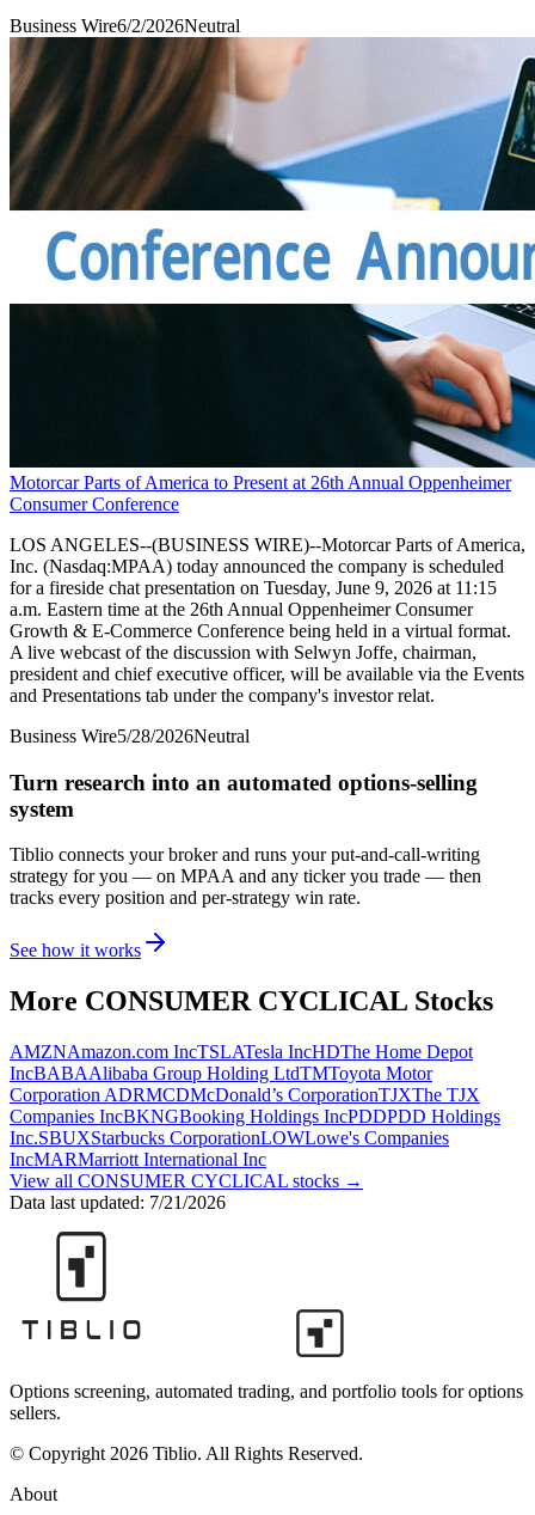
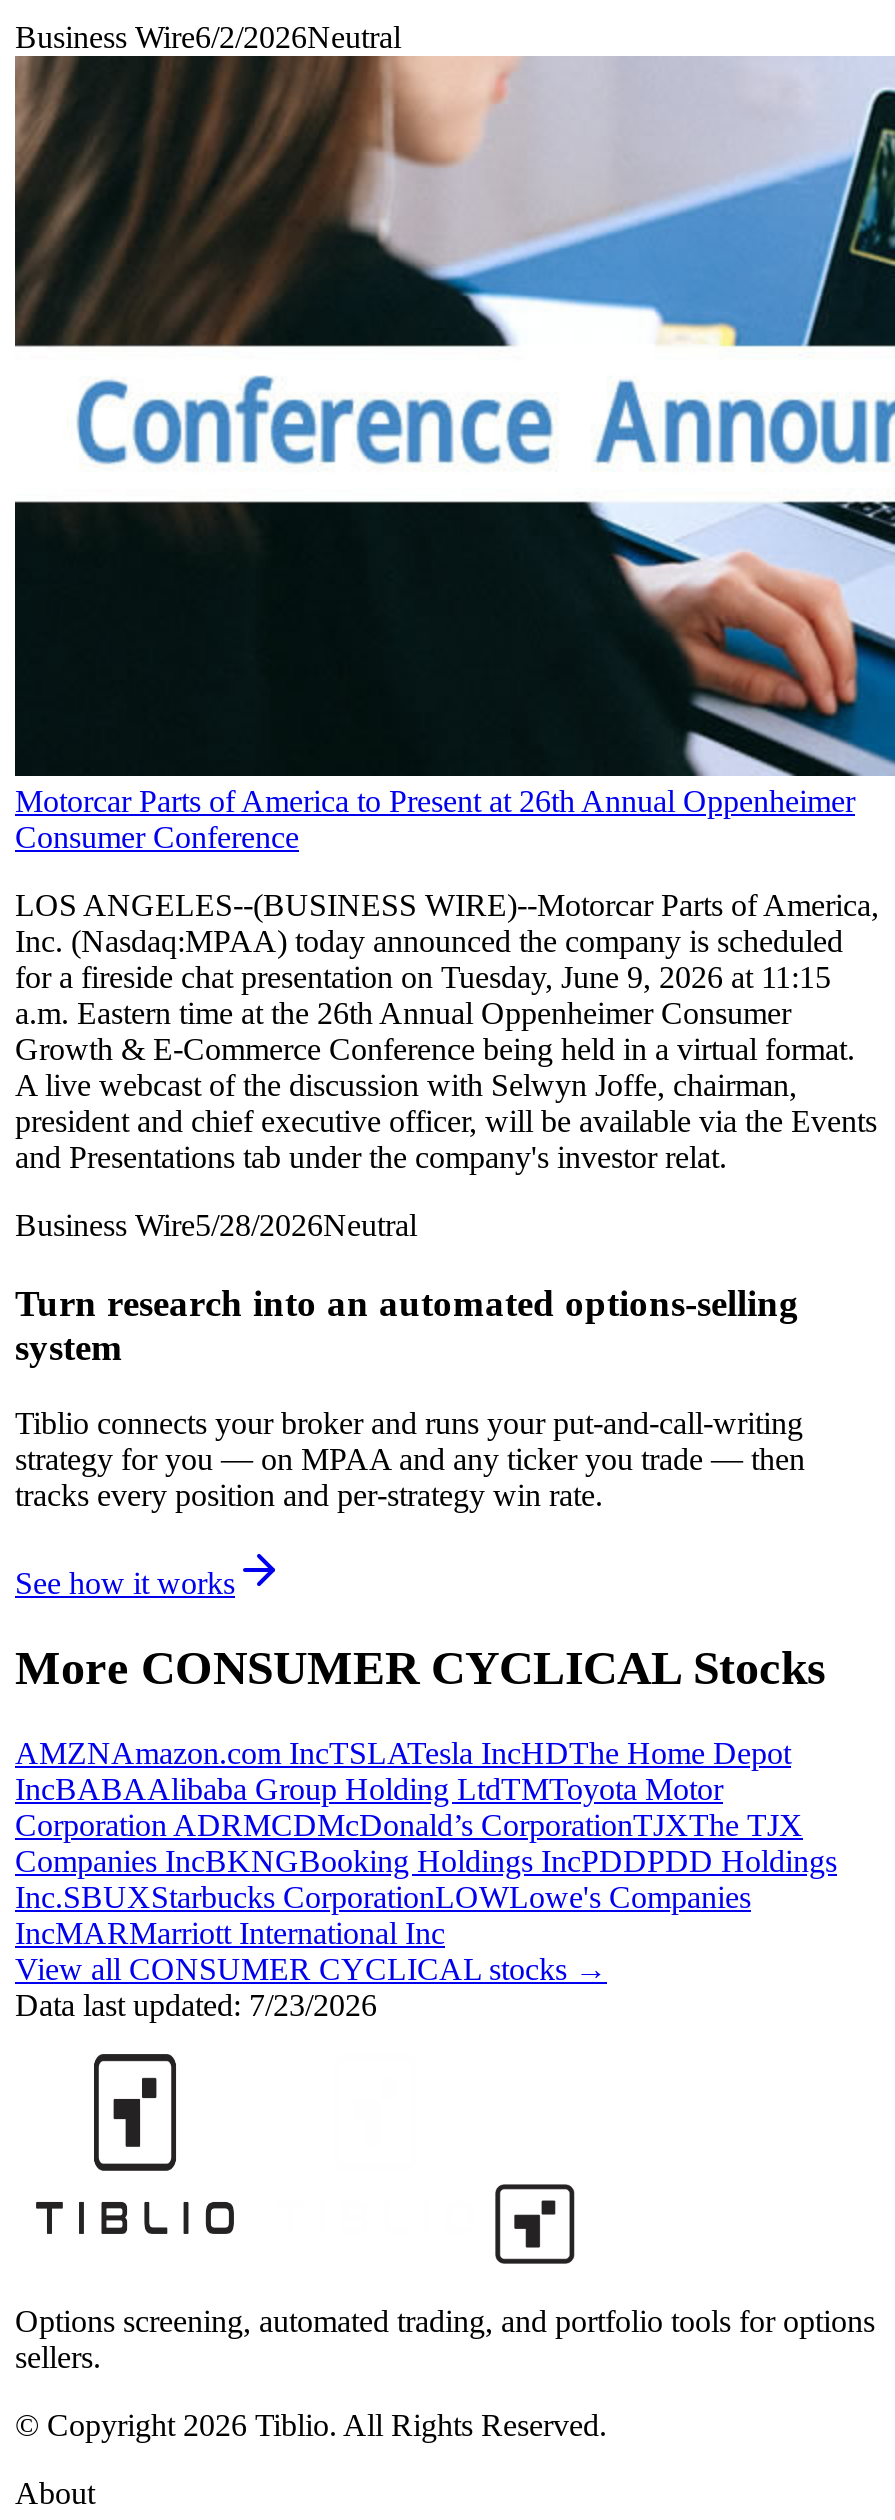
- Data last updated: 7/21/2026
+ Data last updated: 7/23/2026
